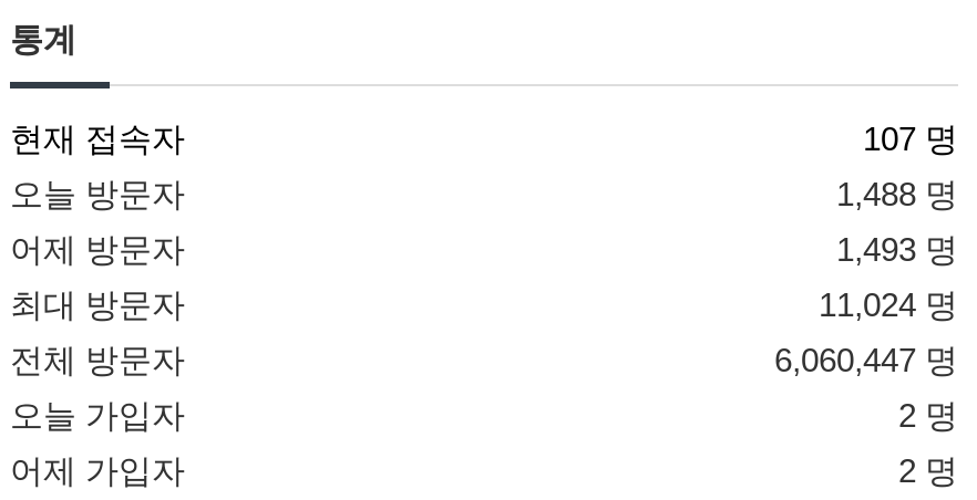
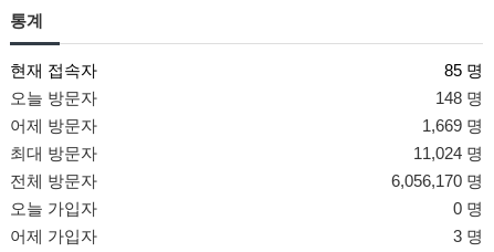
- 107 명
+ 85 명

- 1,488 명
+ 148 명

- 1,493 명
+ 1,669 명

- 6,060,447 명
+ 6,056,170 명

- 2 명
+ 0 명

- 2 명
+ 3 명
